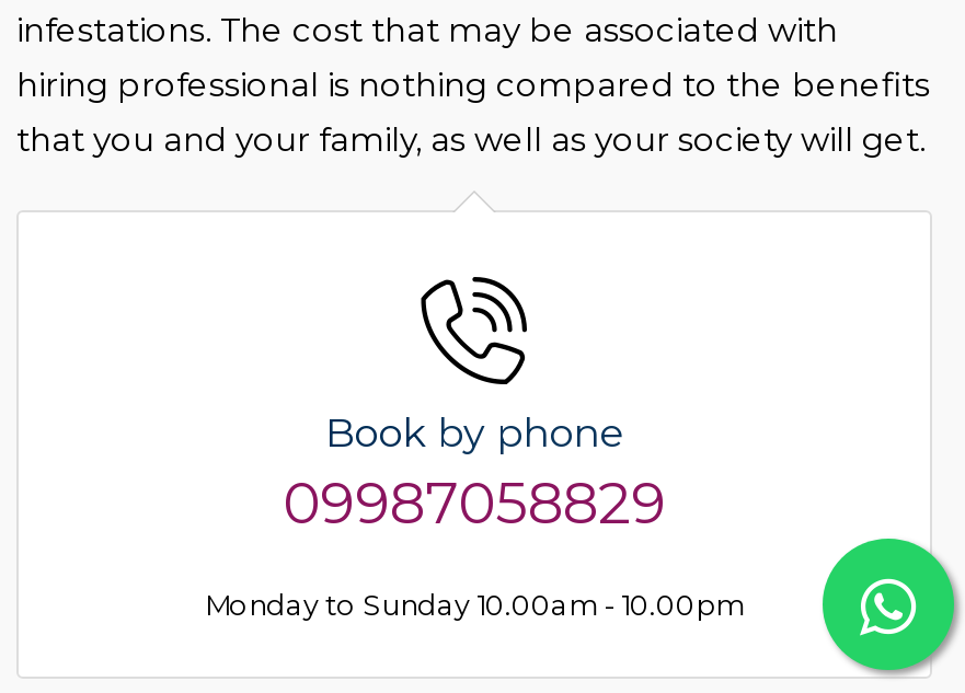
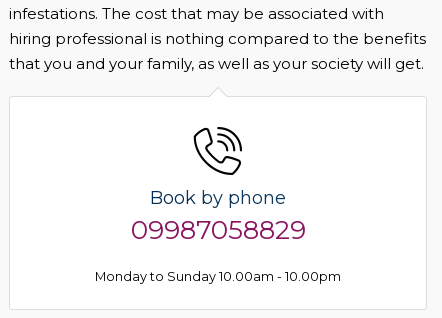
- [image]
